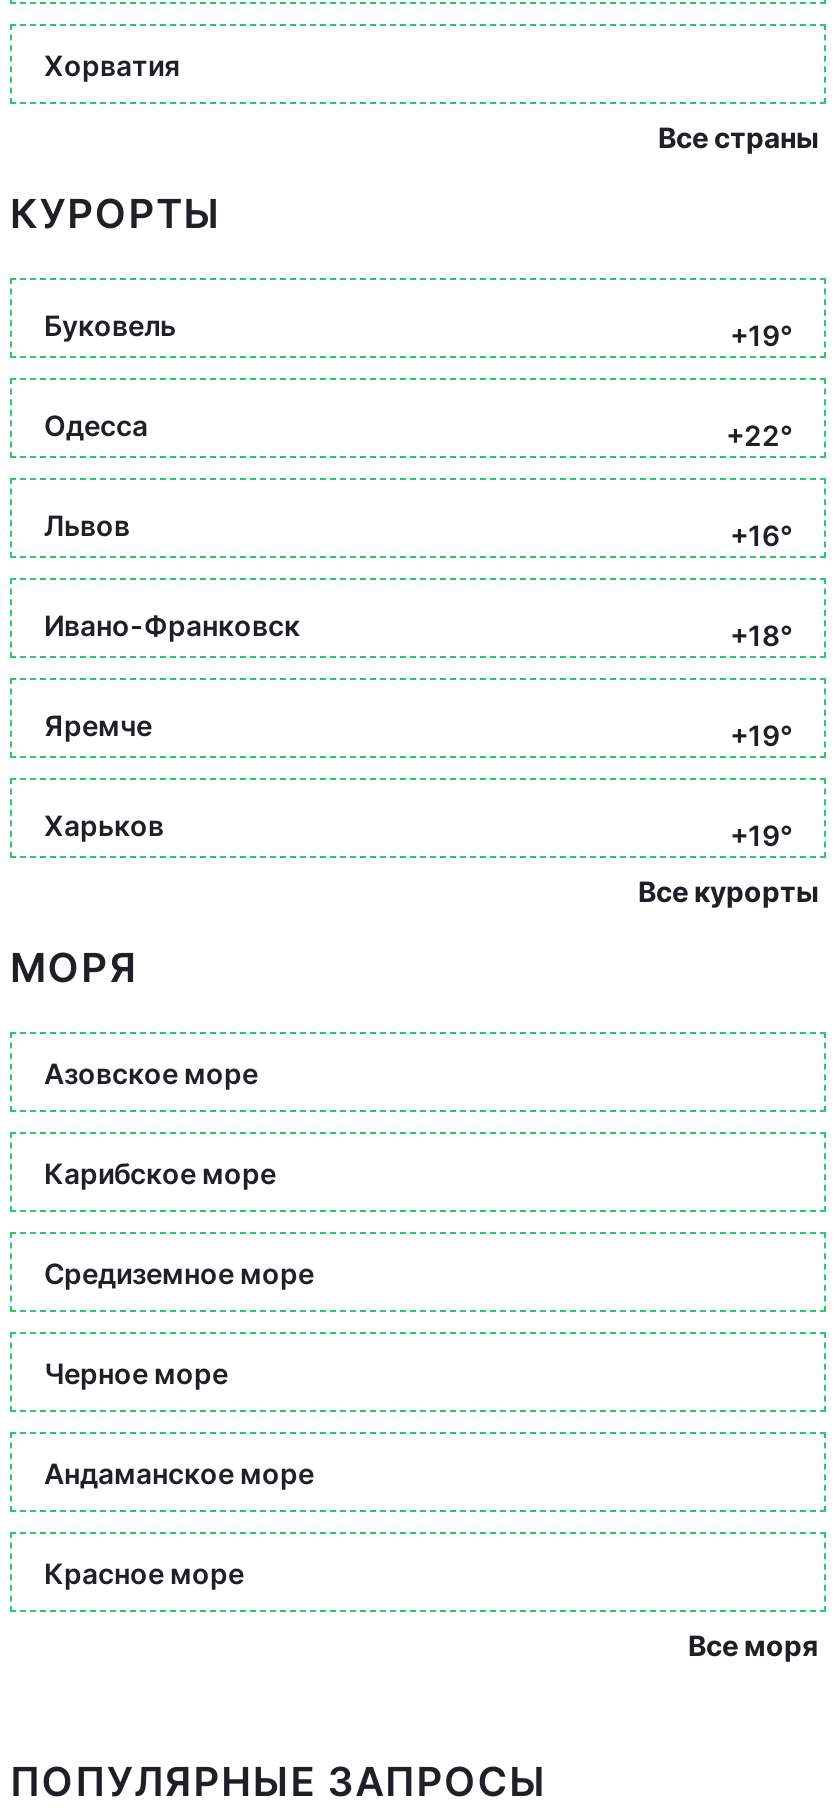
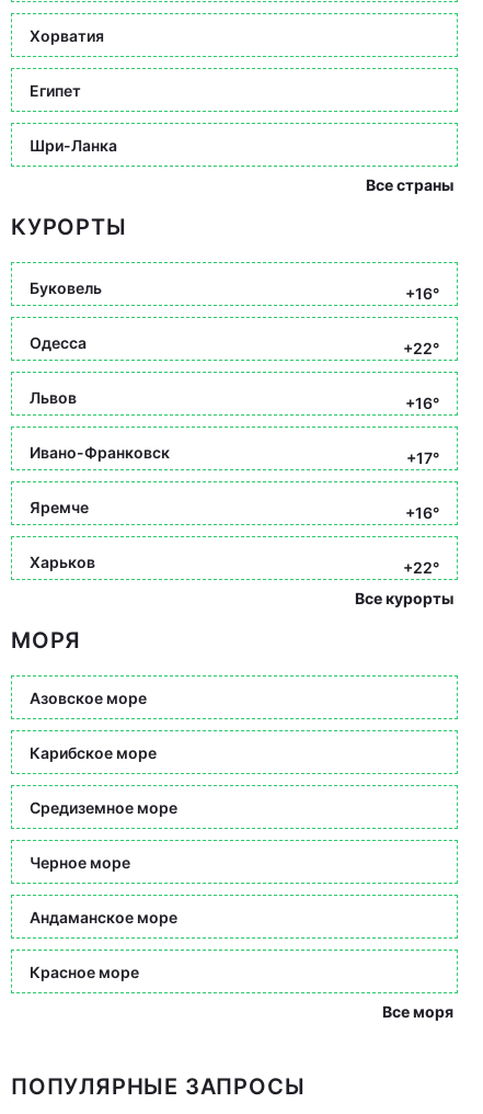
+ Египет
+ Шри-Ланка

- +19°
+ +16°

- +18°
+ +17°

- +19°
+ +16°

- +19°
+ +22°
